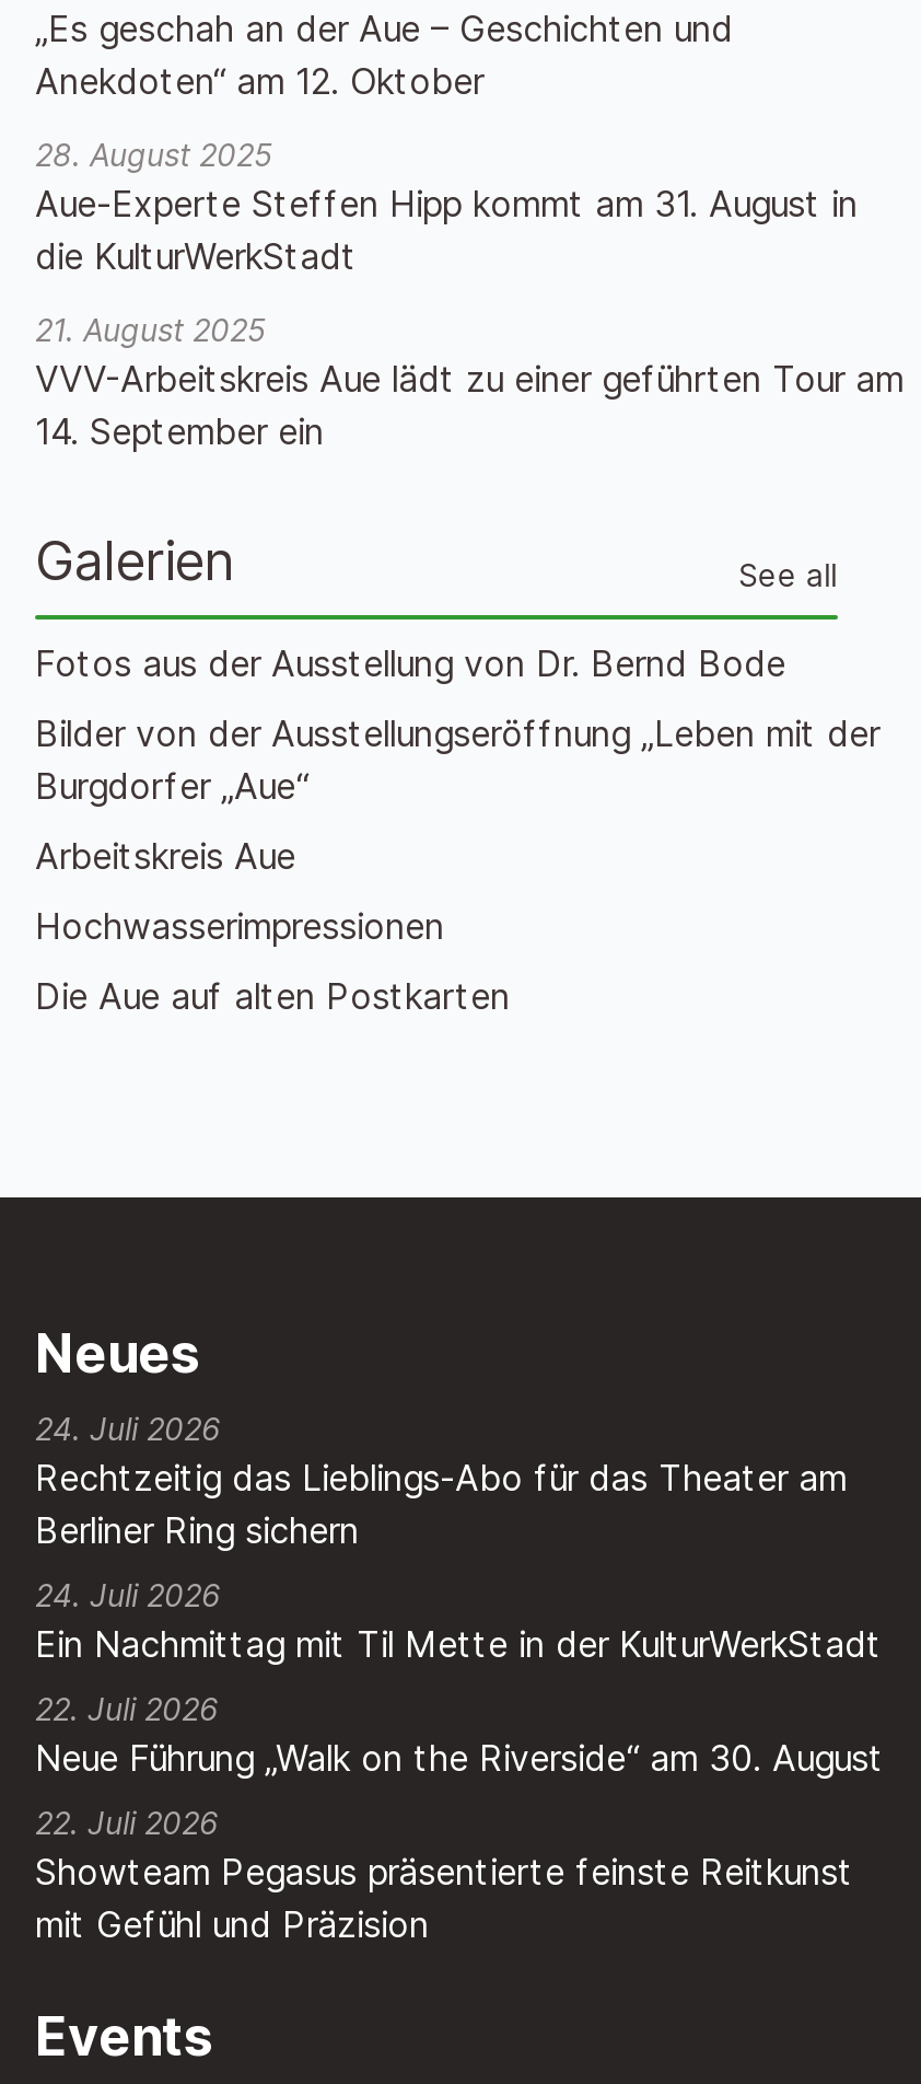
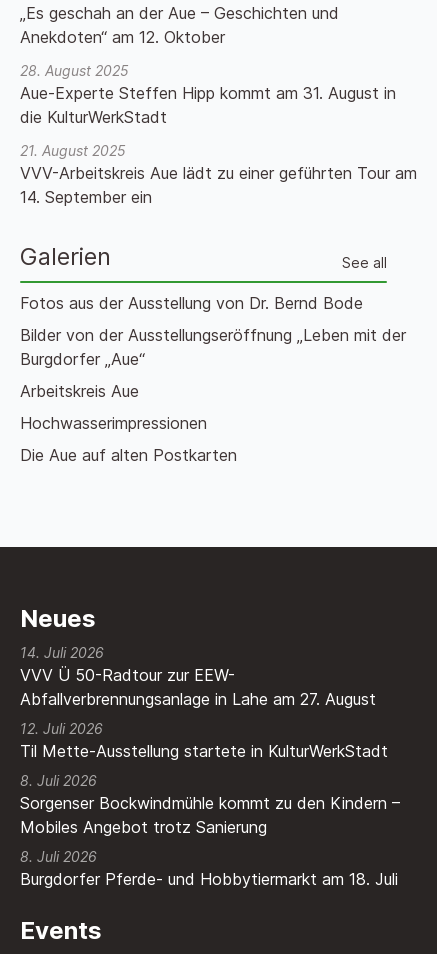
- 24. Juli 2026
+ 14. Juli 2026

- Rechtzeitig das Lieblings-Abo für das Theater am
- Berliner Ring sichern
+ VVV Ü 50-Radtour zur EEW-
+ Abfallverbrennungsanlage in Lahe am 27. August

- 24. Juli 2026
+ 12. Juli 2026

- Ein Nachmittag mit Til Mette in der KulturWerkStadt
+ Til Mette-Ausstellung startete in KulturWerkStadt

- 22. Juli 2026
+ 8. Juli 2026

- Neue Führung „Walk on the Riverside“ am 30. August
+ Sorgenser Bockwindmühle kommt zu den Kindern –
+ Mobiles Angebot trotz Sanierung

- 22. Juli 2026
+ 8. Juli 2026

- Showteam Pegasus präsentierte feinste Reitkunst
- mit Gefühl und Präzision
+ Burgdorfer Pferde- und Hobbytiermarkt am 18. Juli
